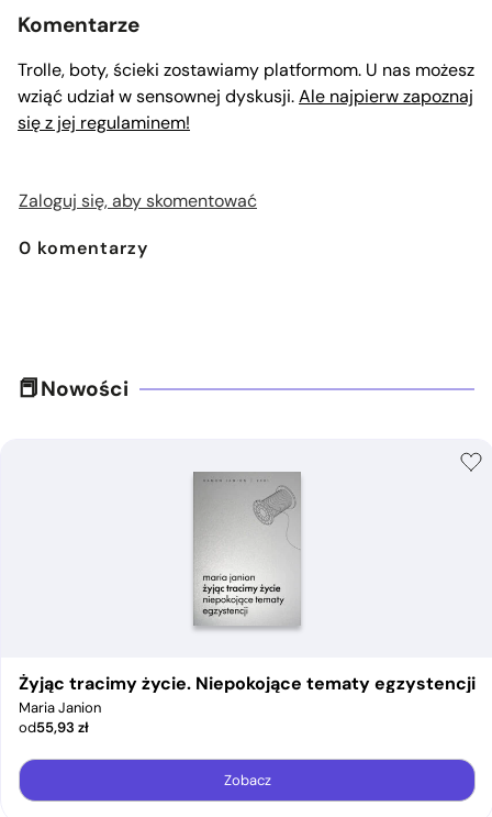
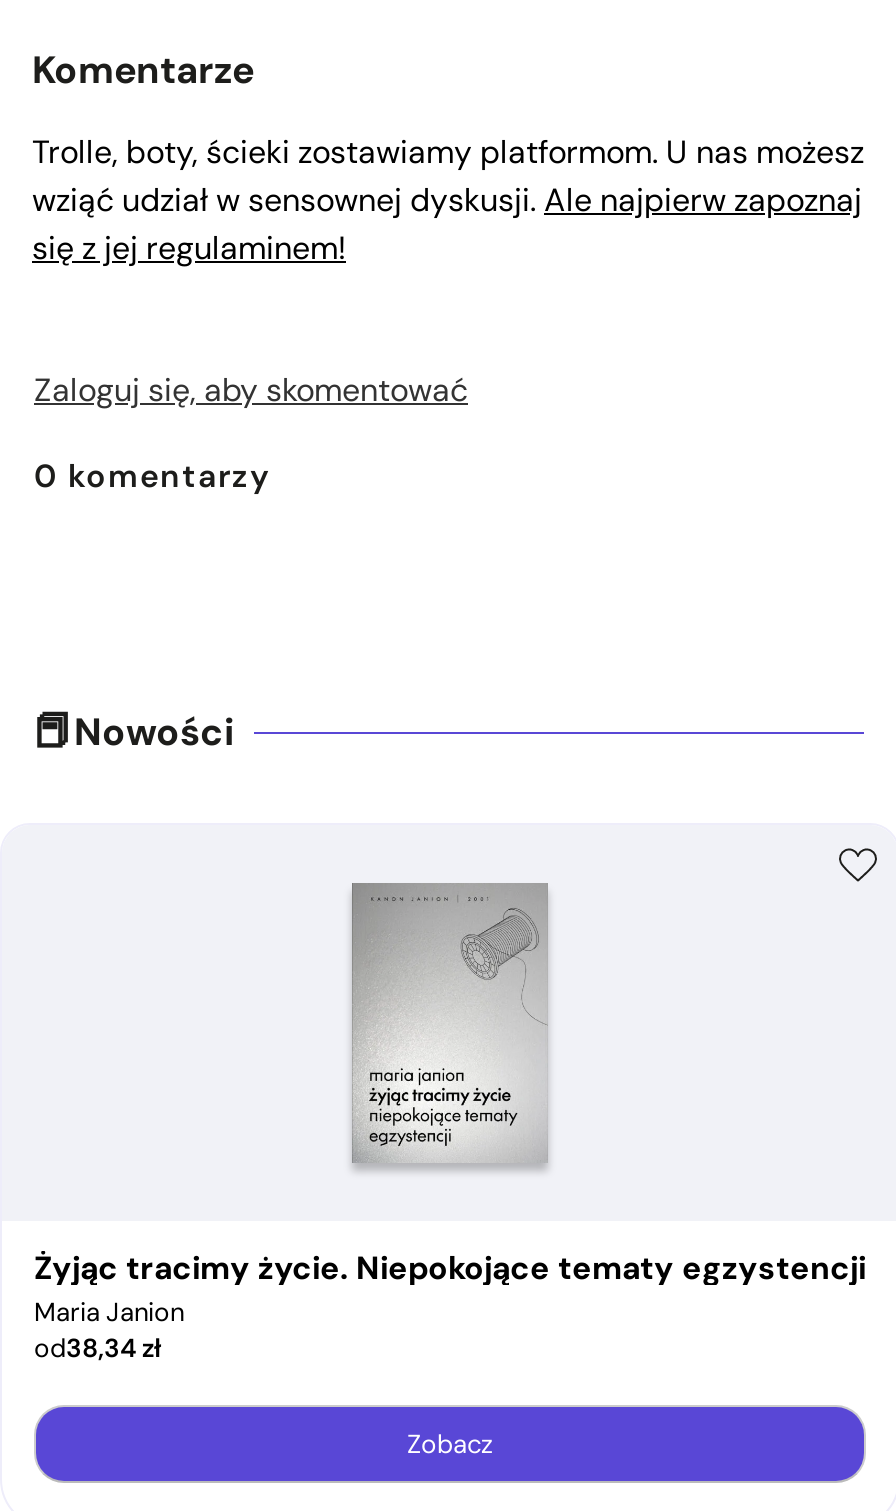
- od55,93 zł
+ od38,34 zł
